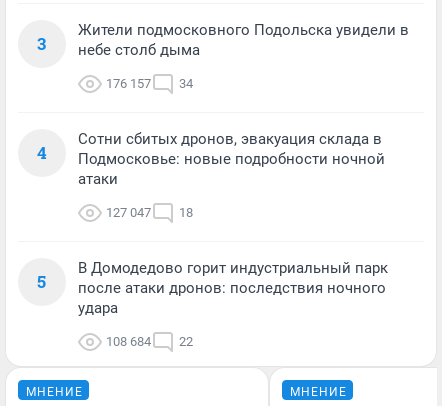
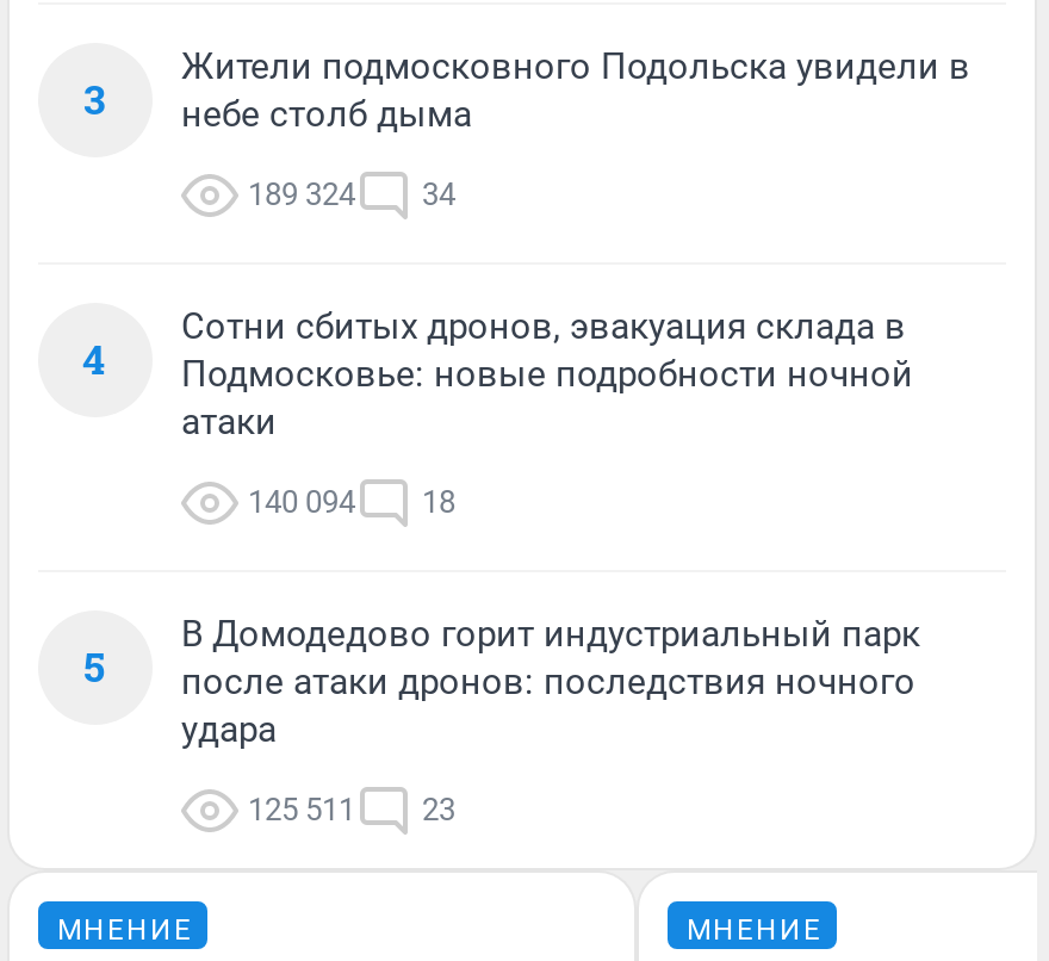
- 176 157 34
+ 189 324 34

- 127 047 18
+ 140 094 18

- 108 684
+ 125 511

- 22
+ 23
